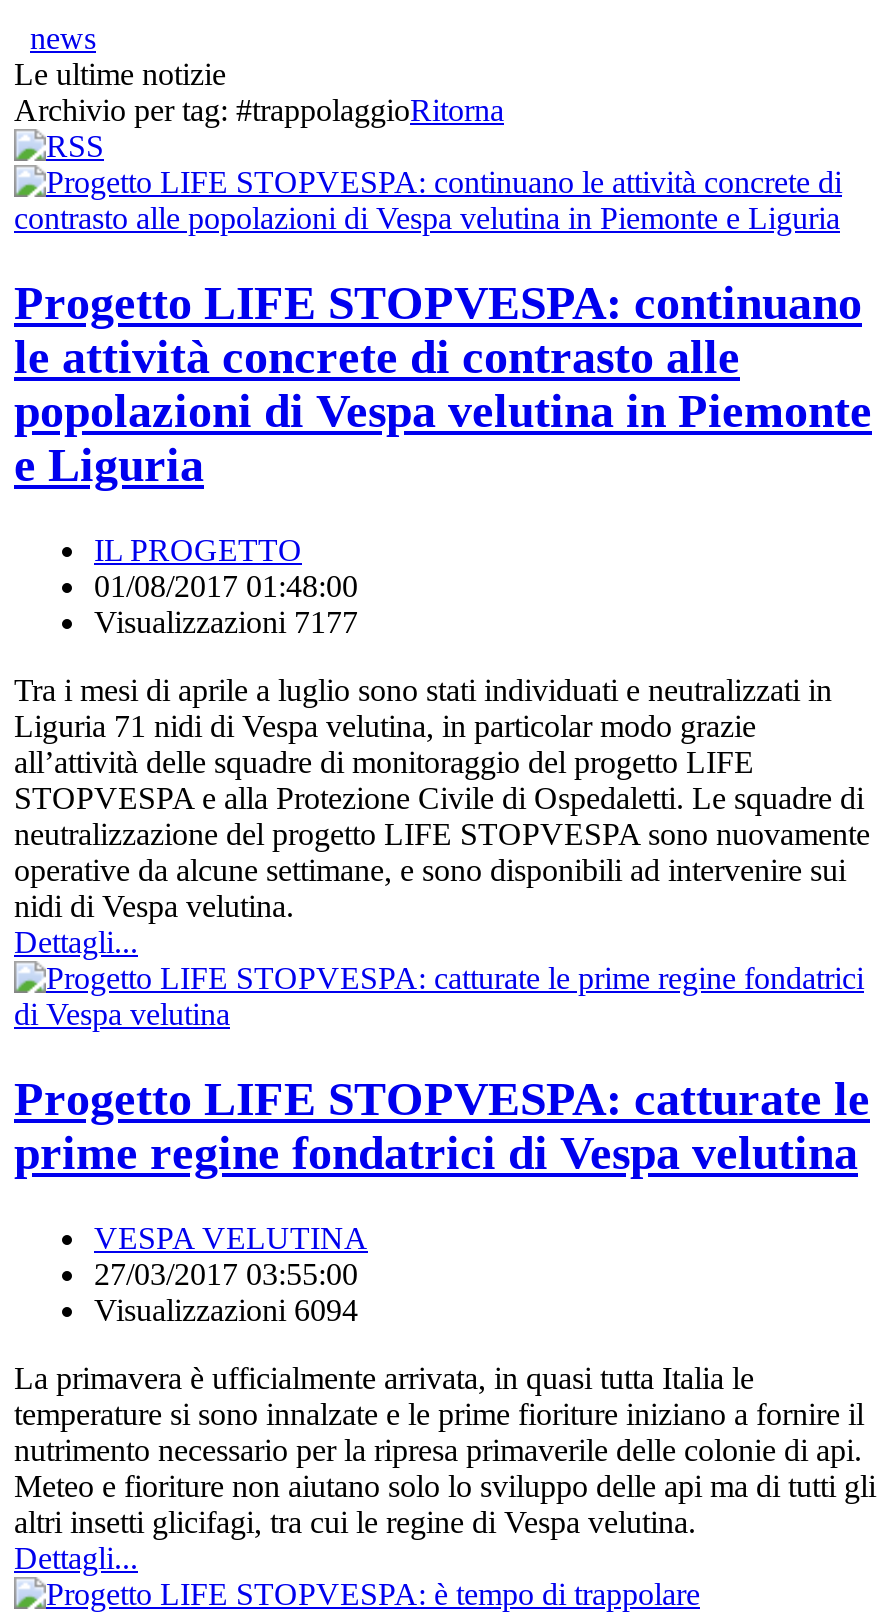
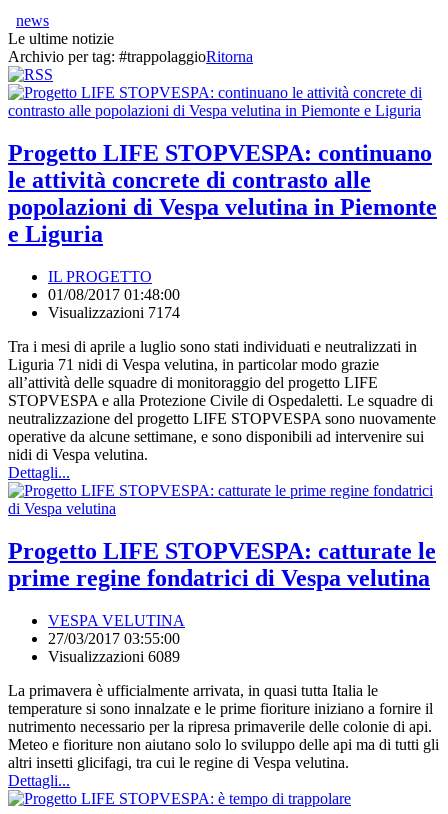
- Visualizzazioni 7177
+ Visualizzazioni 7174

- Visualizzazioni 6094
+ Visualizzazioni 6089
